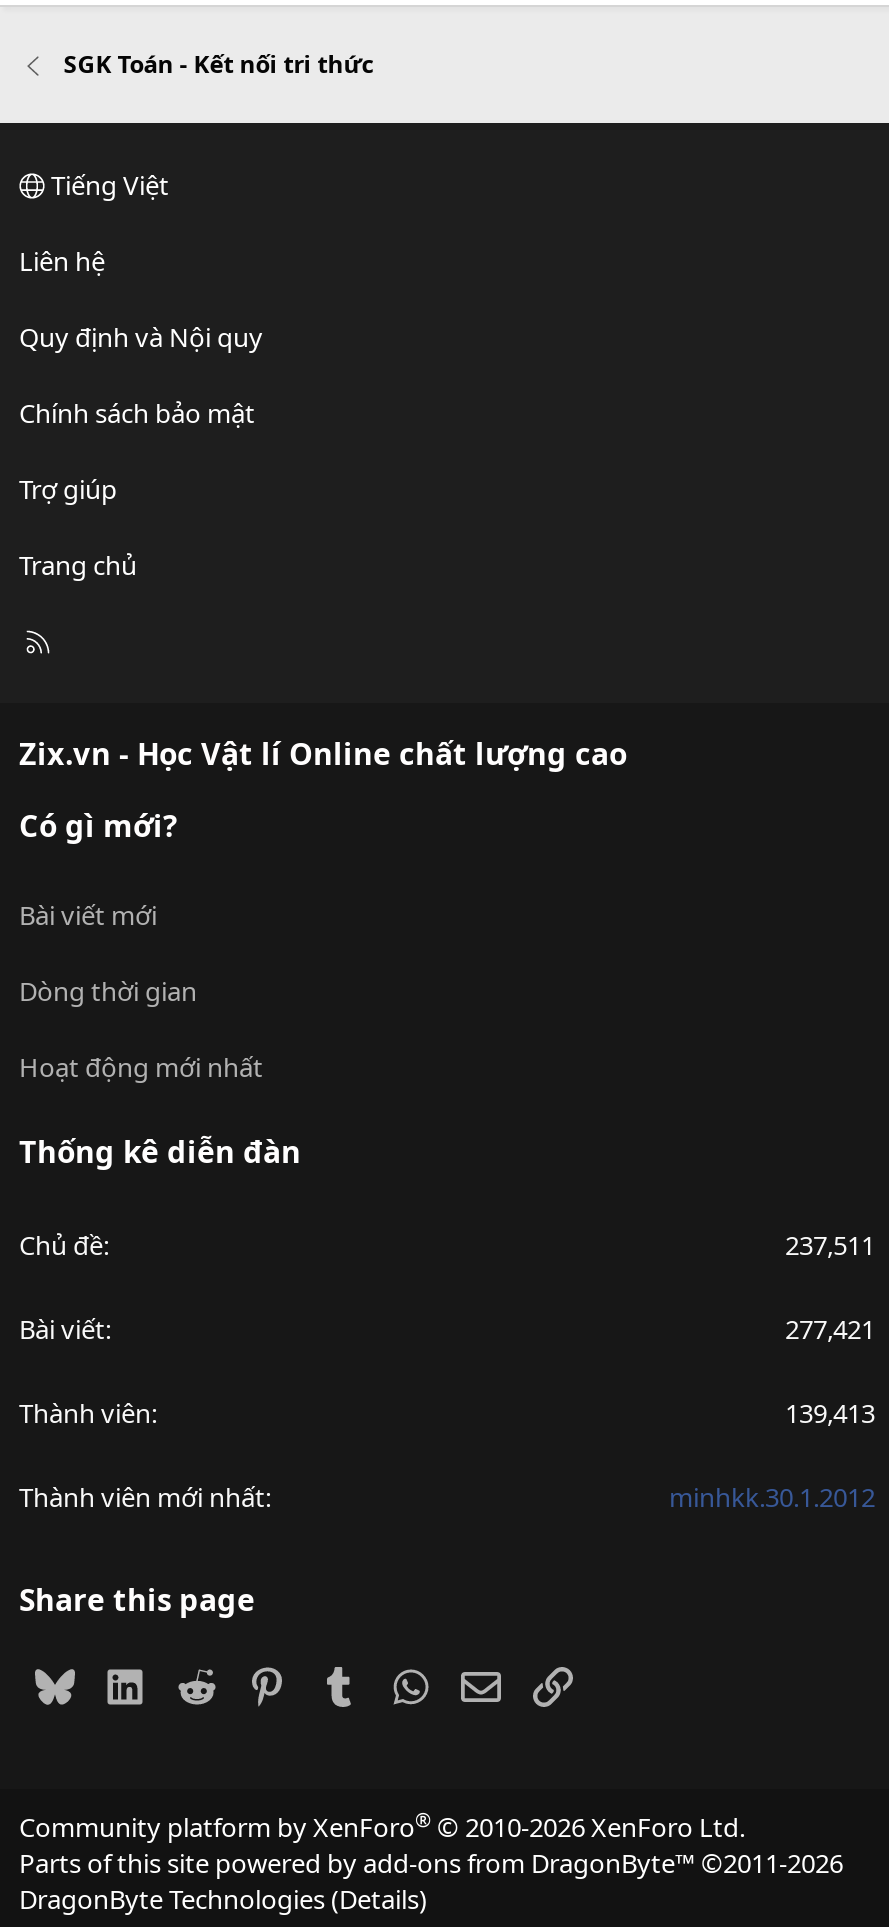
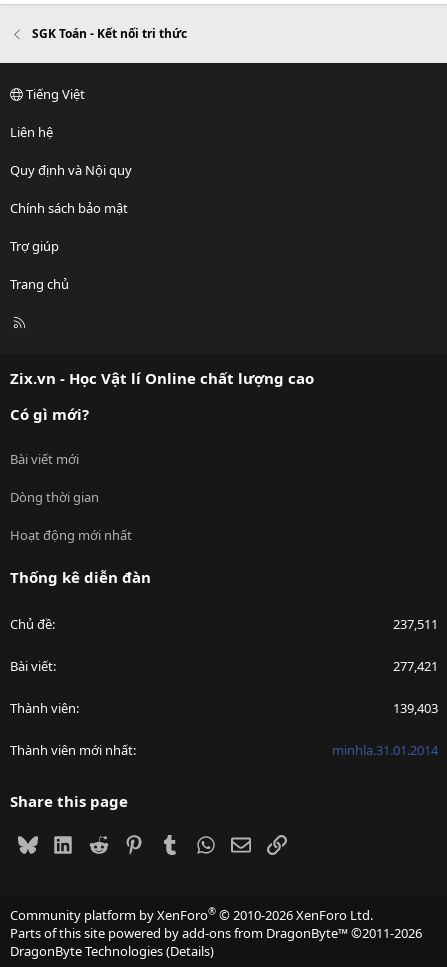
- 139,413
+ 139,403

- minhkk.30.1.2012
+ minhla.31.01.2014
